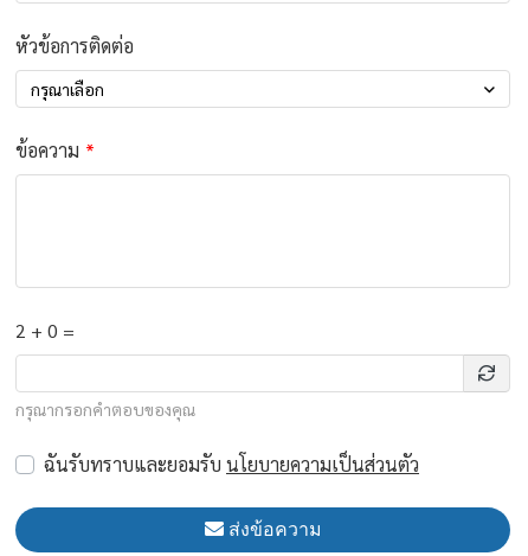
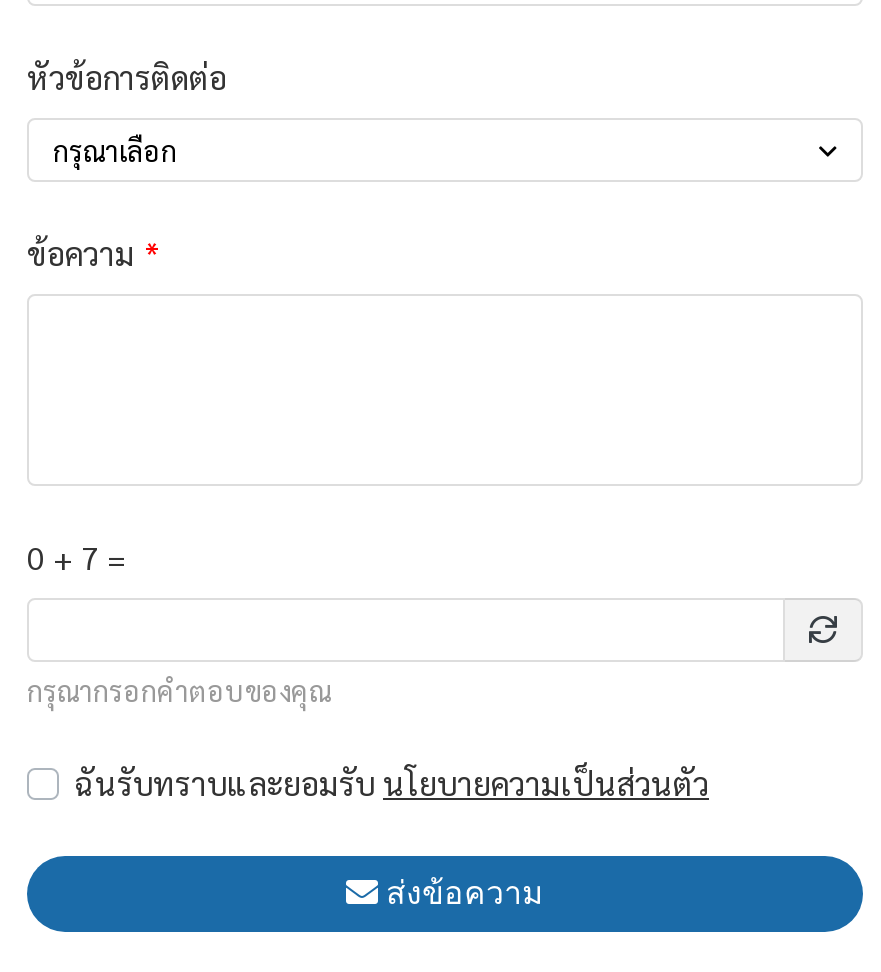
- 2 + 0 =
+ 0 + 7 =
